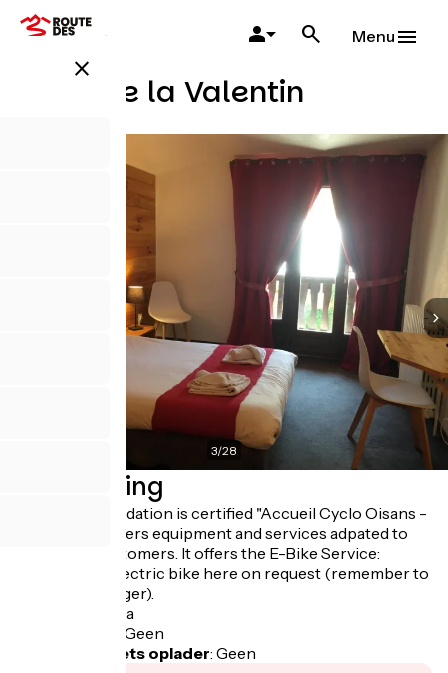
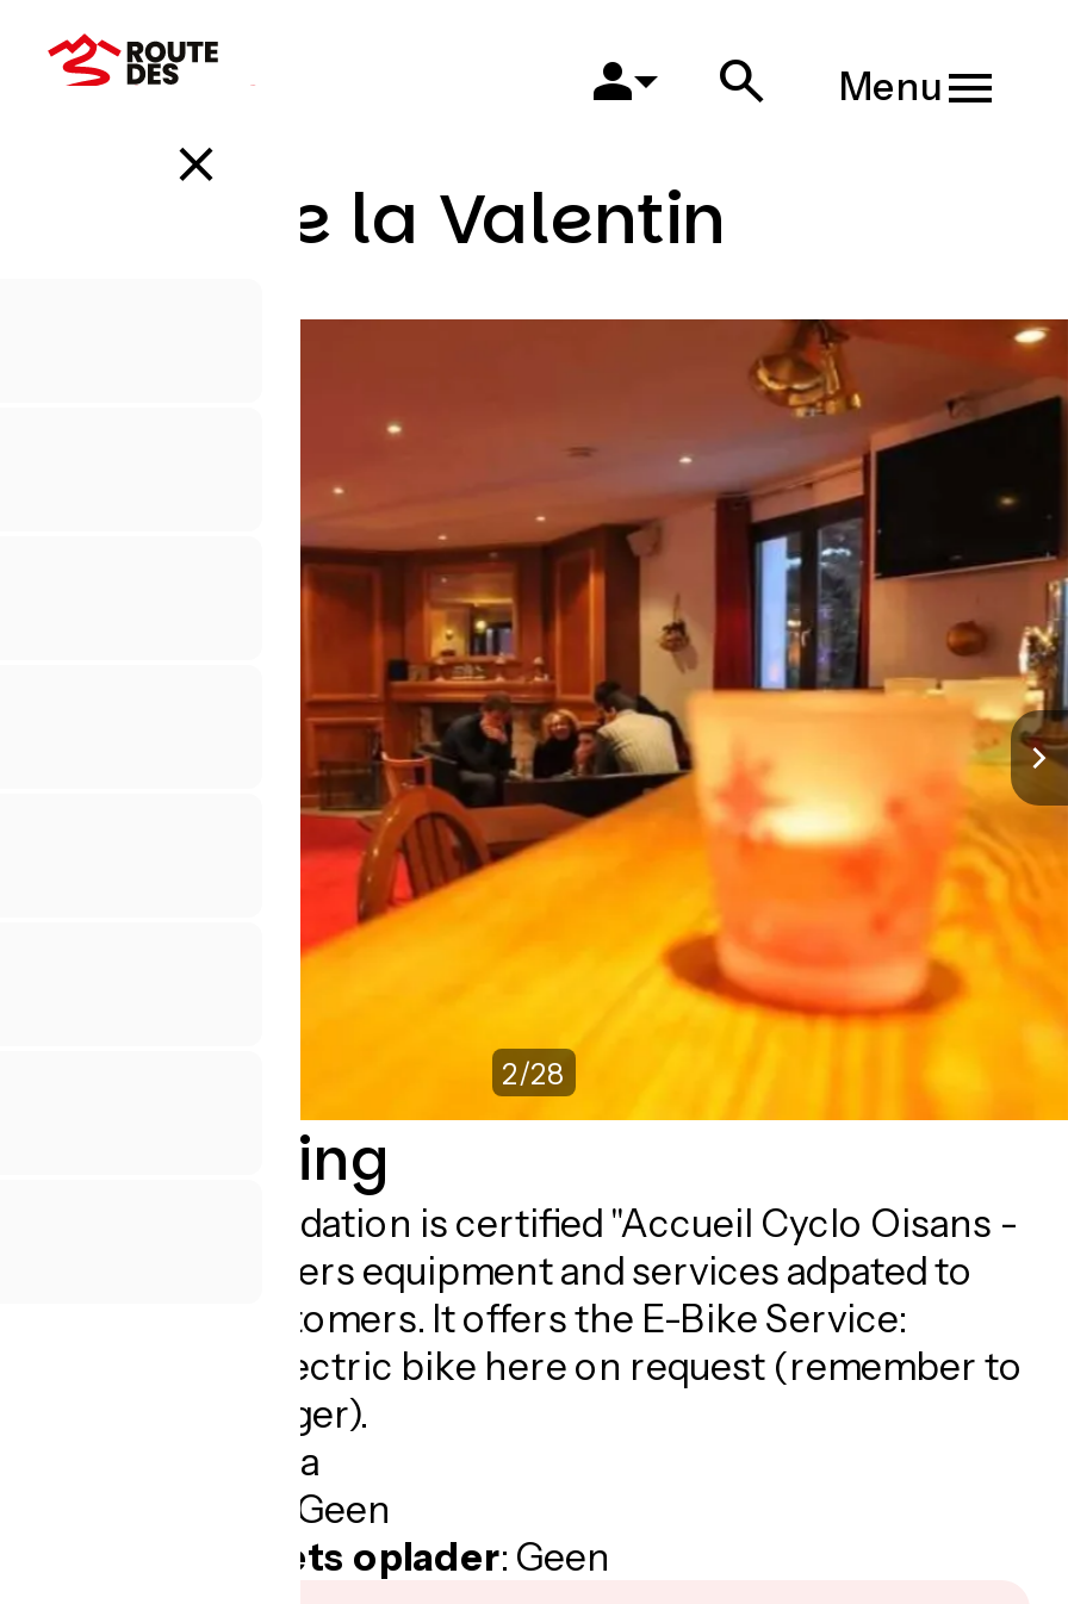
- [image]
- 3/28
+ [image]
+ 2/28
